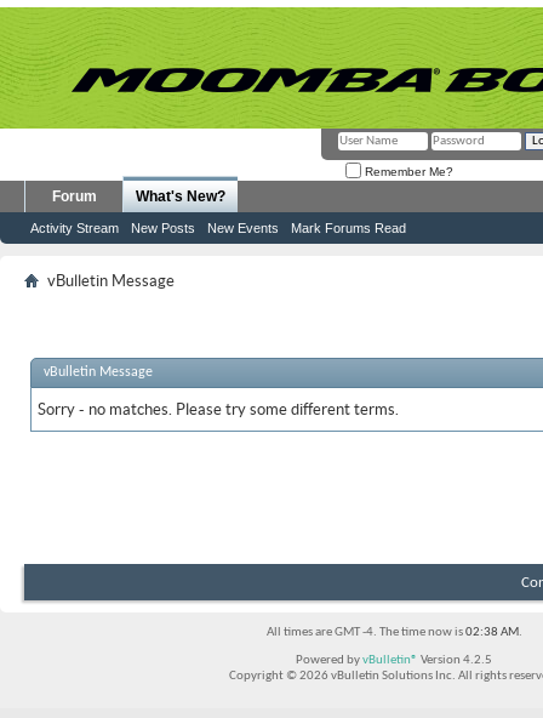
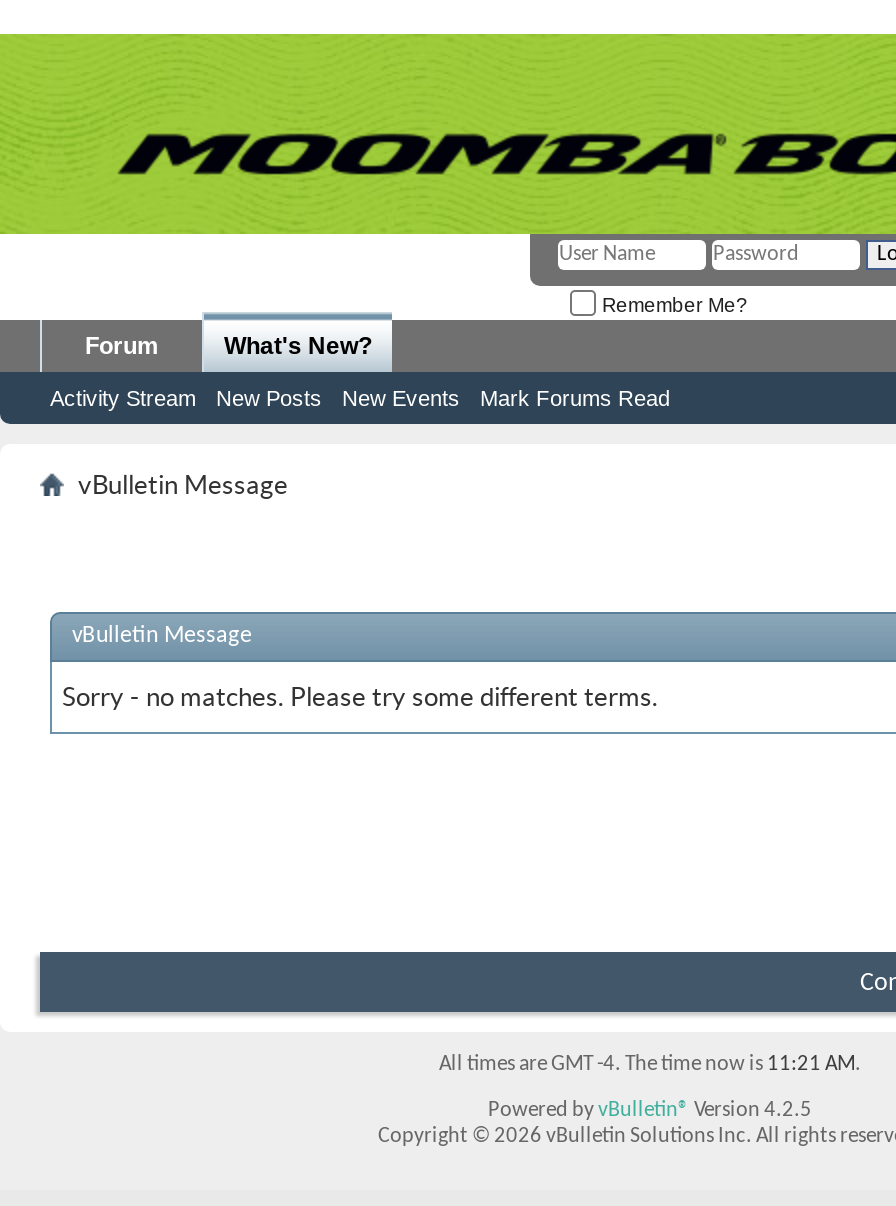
- All times are GMT -4. The time now is 02:38 AM.
+ All times are GMT -4. The time now is 11:21 AM.
